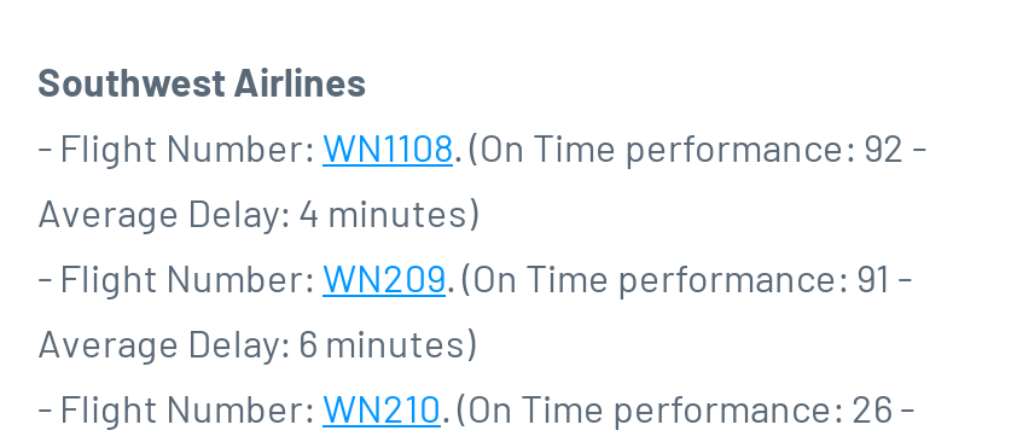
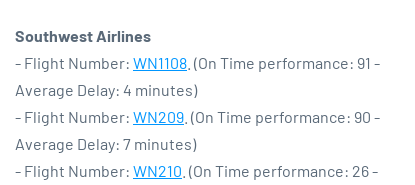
- - Flight Number: WN1108. (On Time performance: 92 -
+ - Flight Number: WN1108. (On Time performance: 91 -

- - Flight Number: WN209. (On Time performance: 91 -
+ - Flight Number: WN209. (On Time performance: 90 -

- Average Delay: 6 minutes)
+ Average Delay: 7 minutes)
